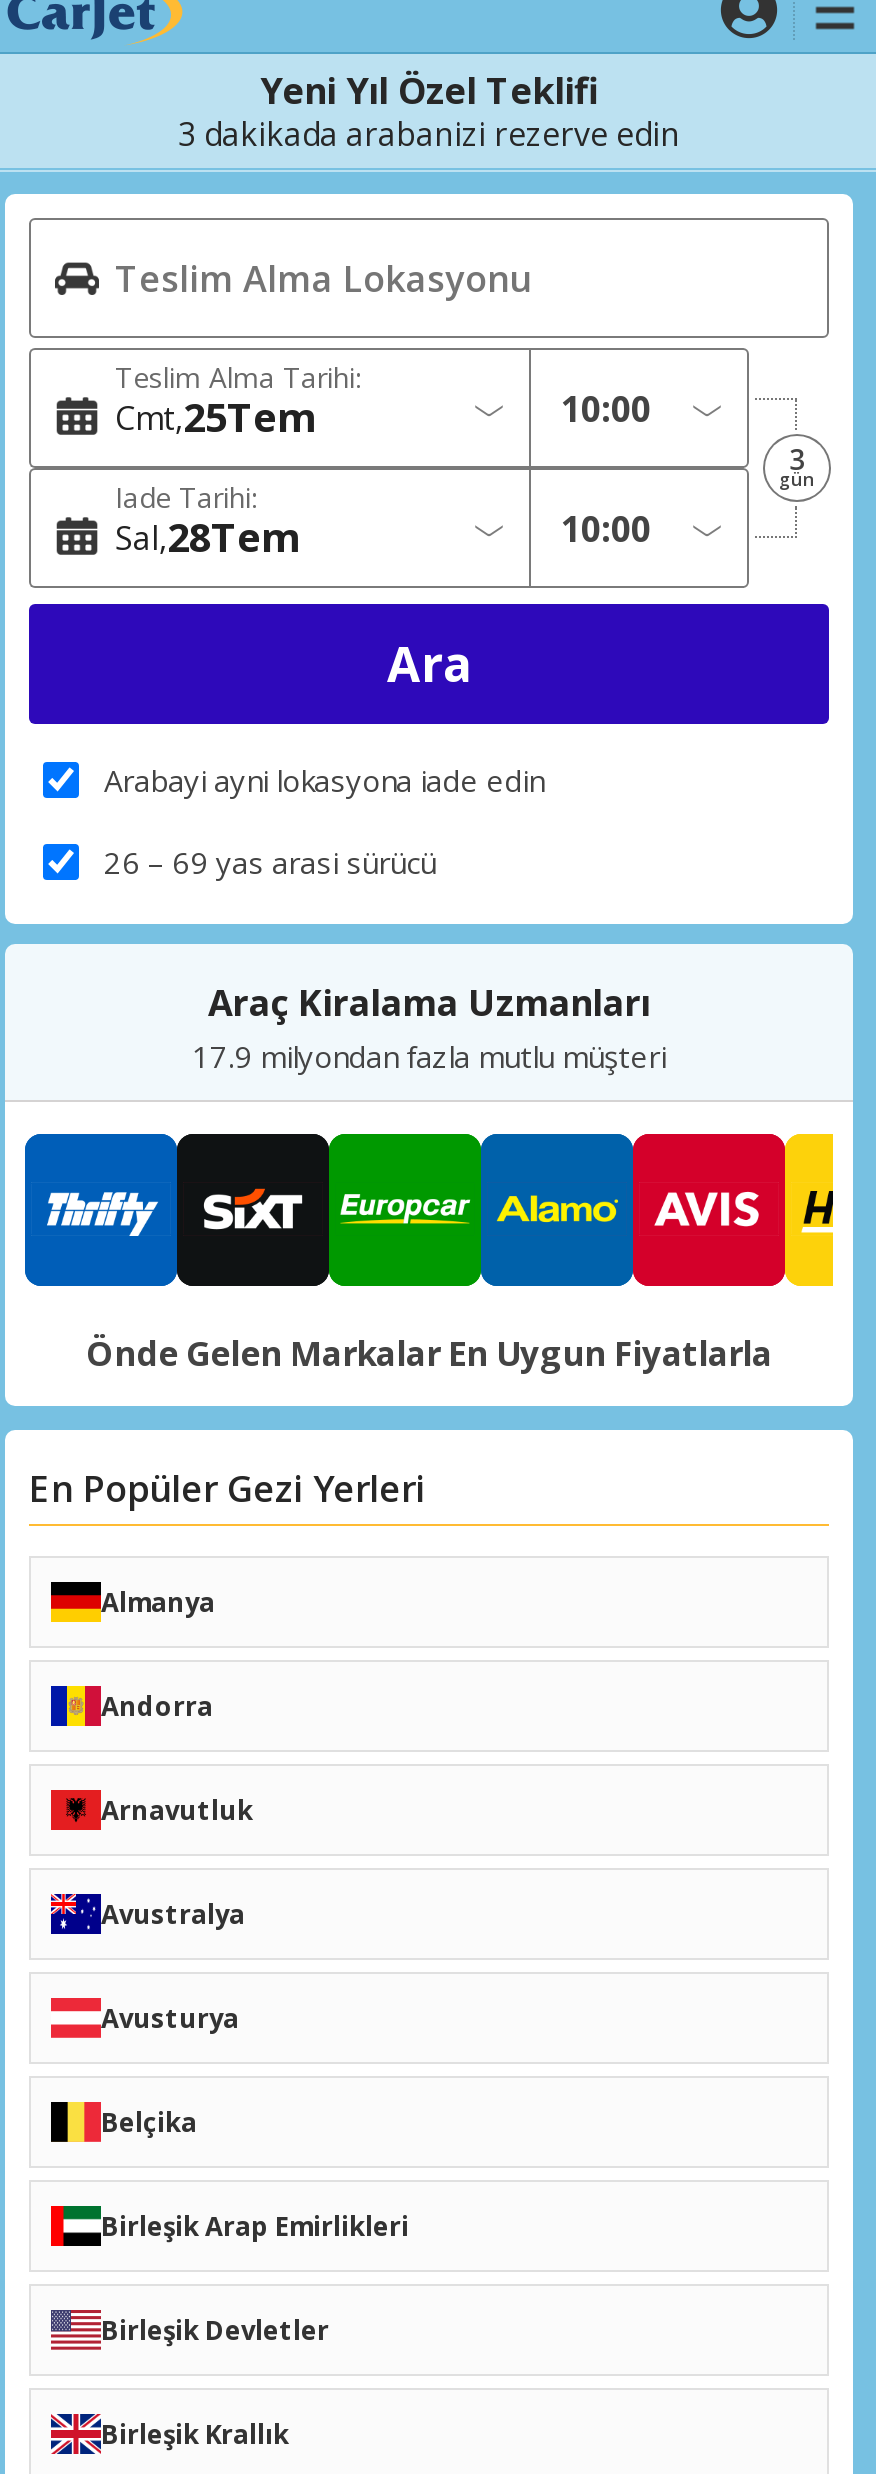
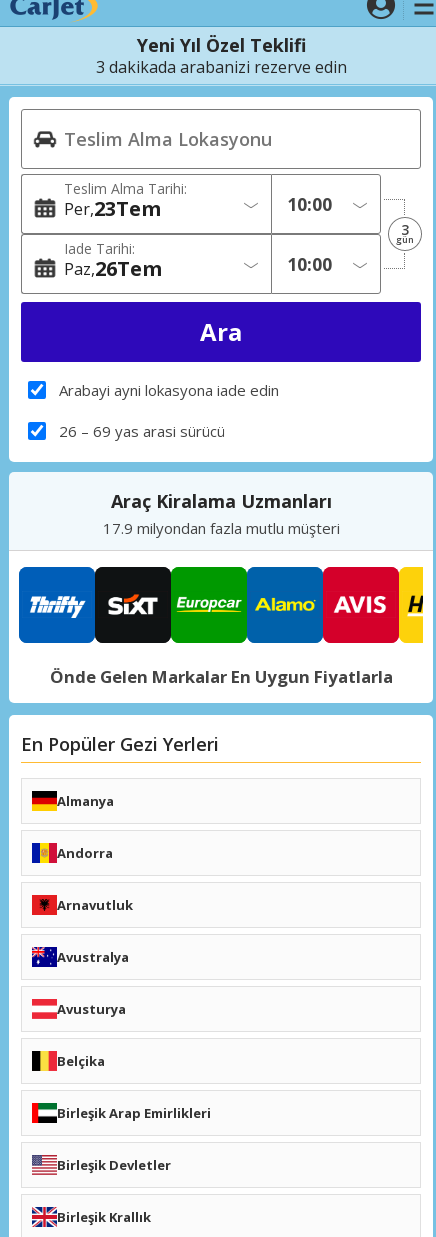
- Cmt 25Tem
+ Per 23Tem

- Sal 28Tem
+ Paz 26Tem
